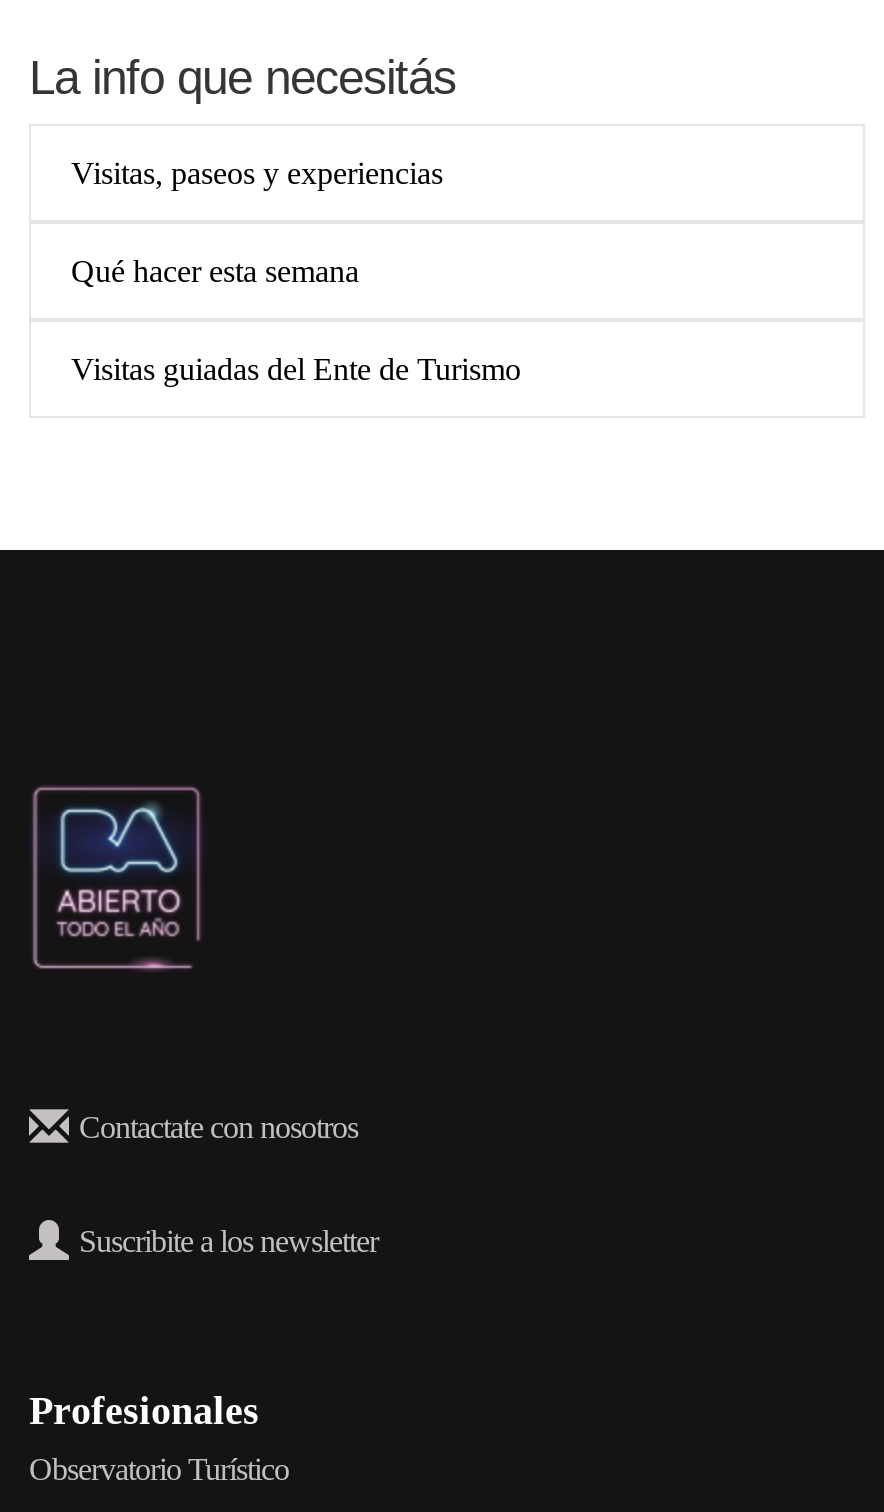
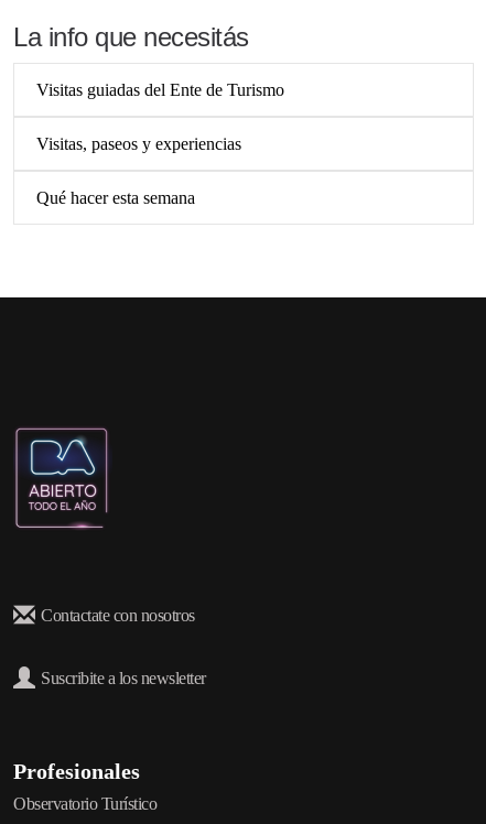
moved down: Visitas, paseos y experiencias | Qué hacer esta semana

moved up: Visitas guiadas del Ente de Turismo
